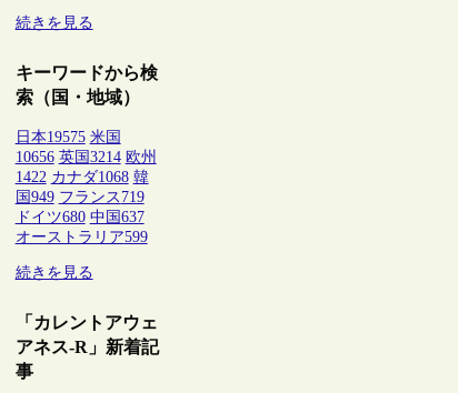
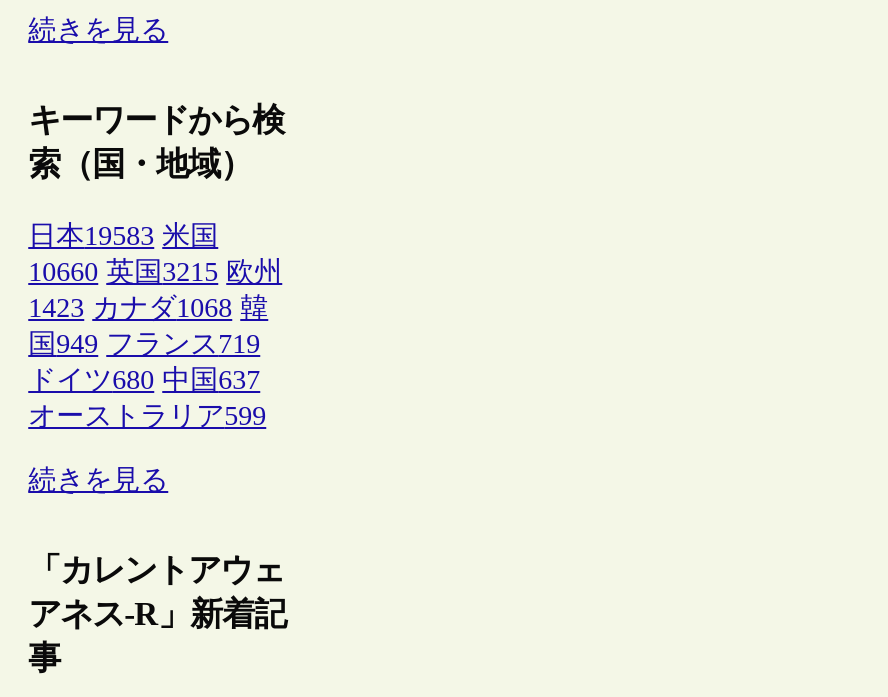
- 日本19575 米国
+ 日本19583 米国

- 10656 英国3214 欧州
+ 10660 英国3215 欧州

- 1422 カナダ1068 韓
+ 1423 カナダ1068 韓
